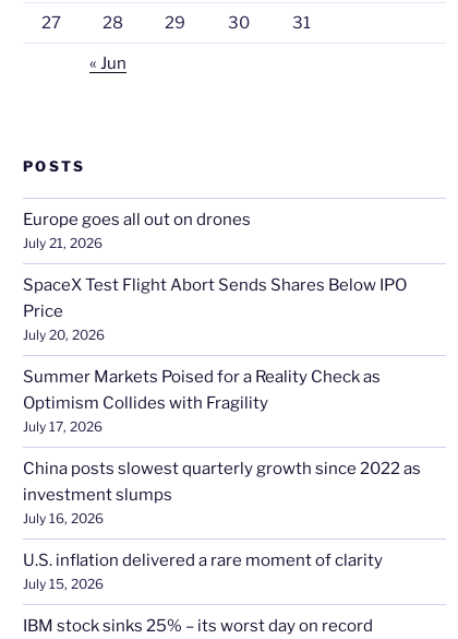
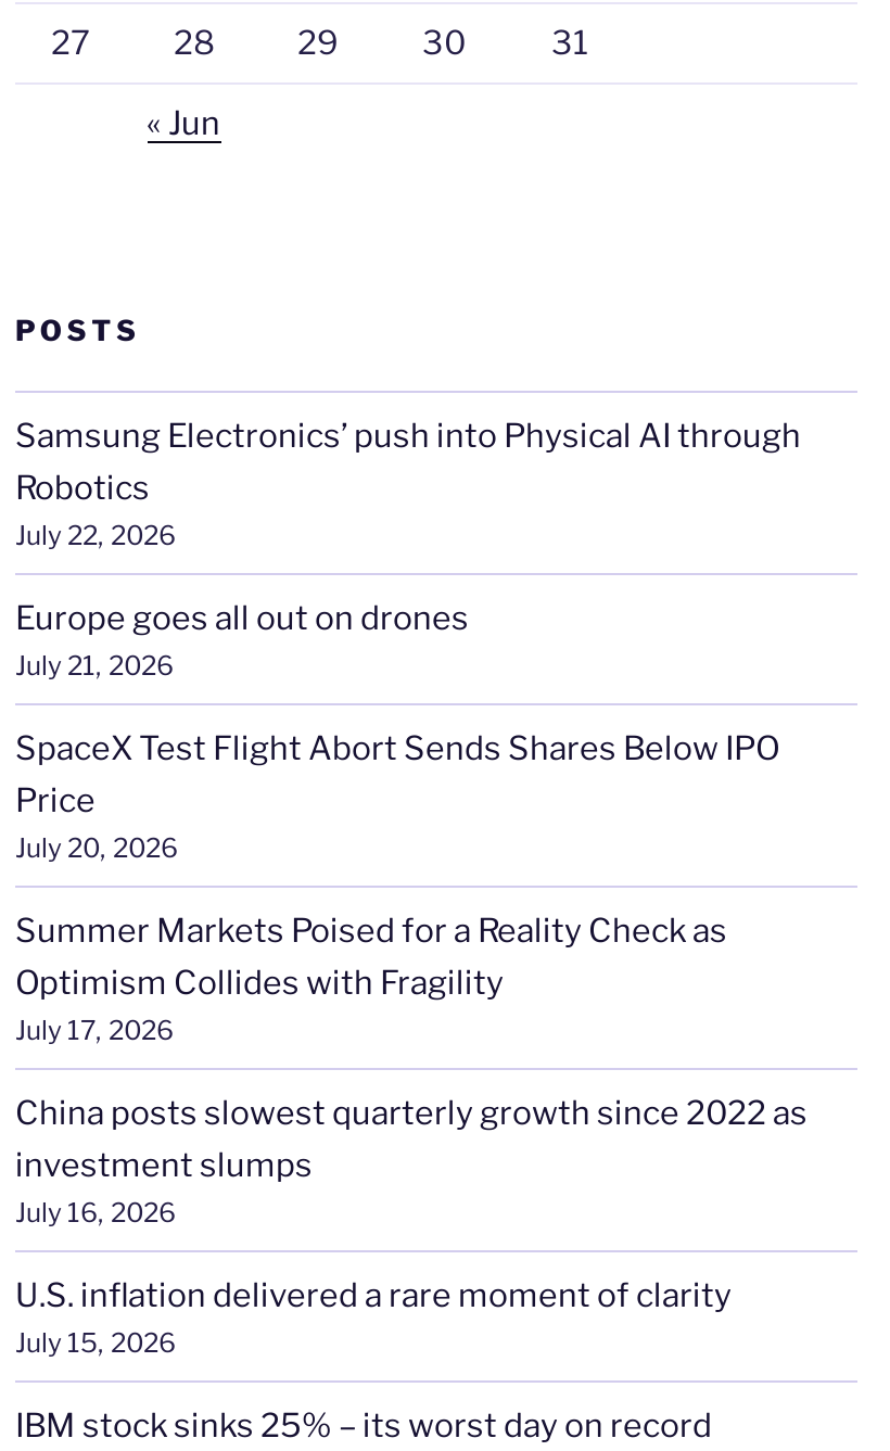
+ Samsung Electronics’ push into Physical AI through
+ Robotics
+ July 22, 2026
